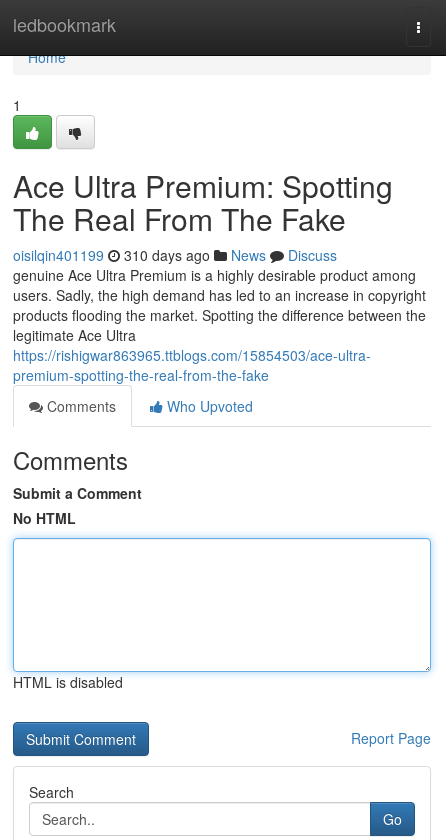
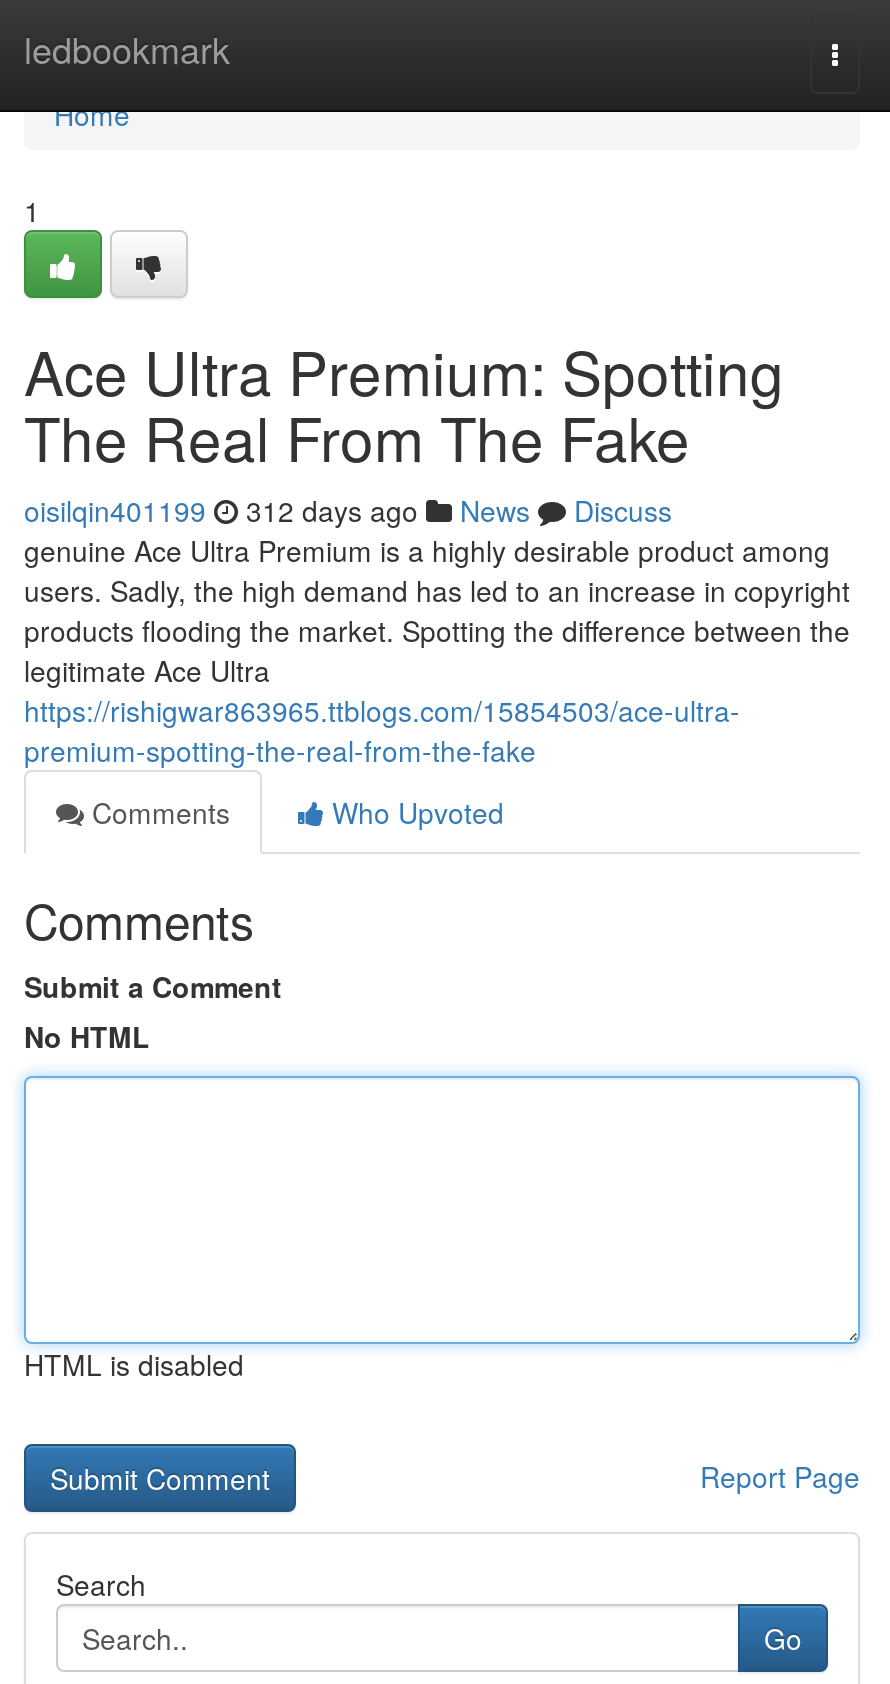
- oisilqin401199 310 days ago News Discuss
+ oisilqin401199 312 days ago News Discuss
